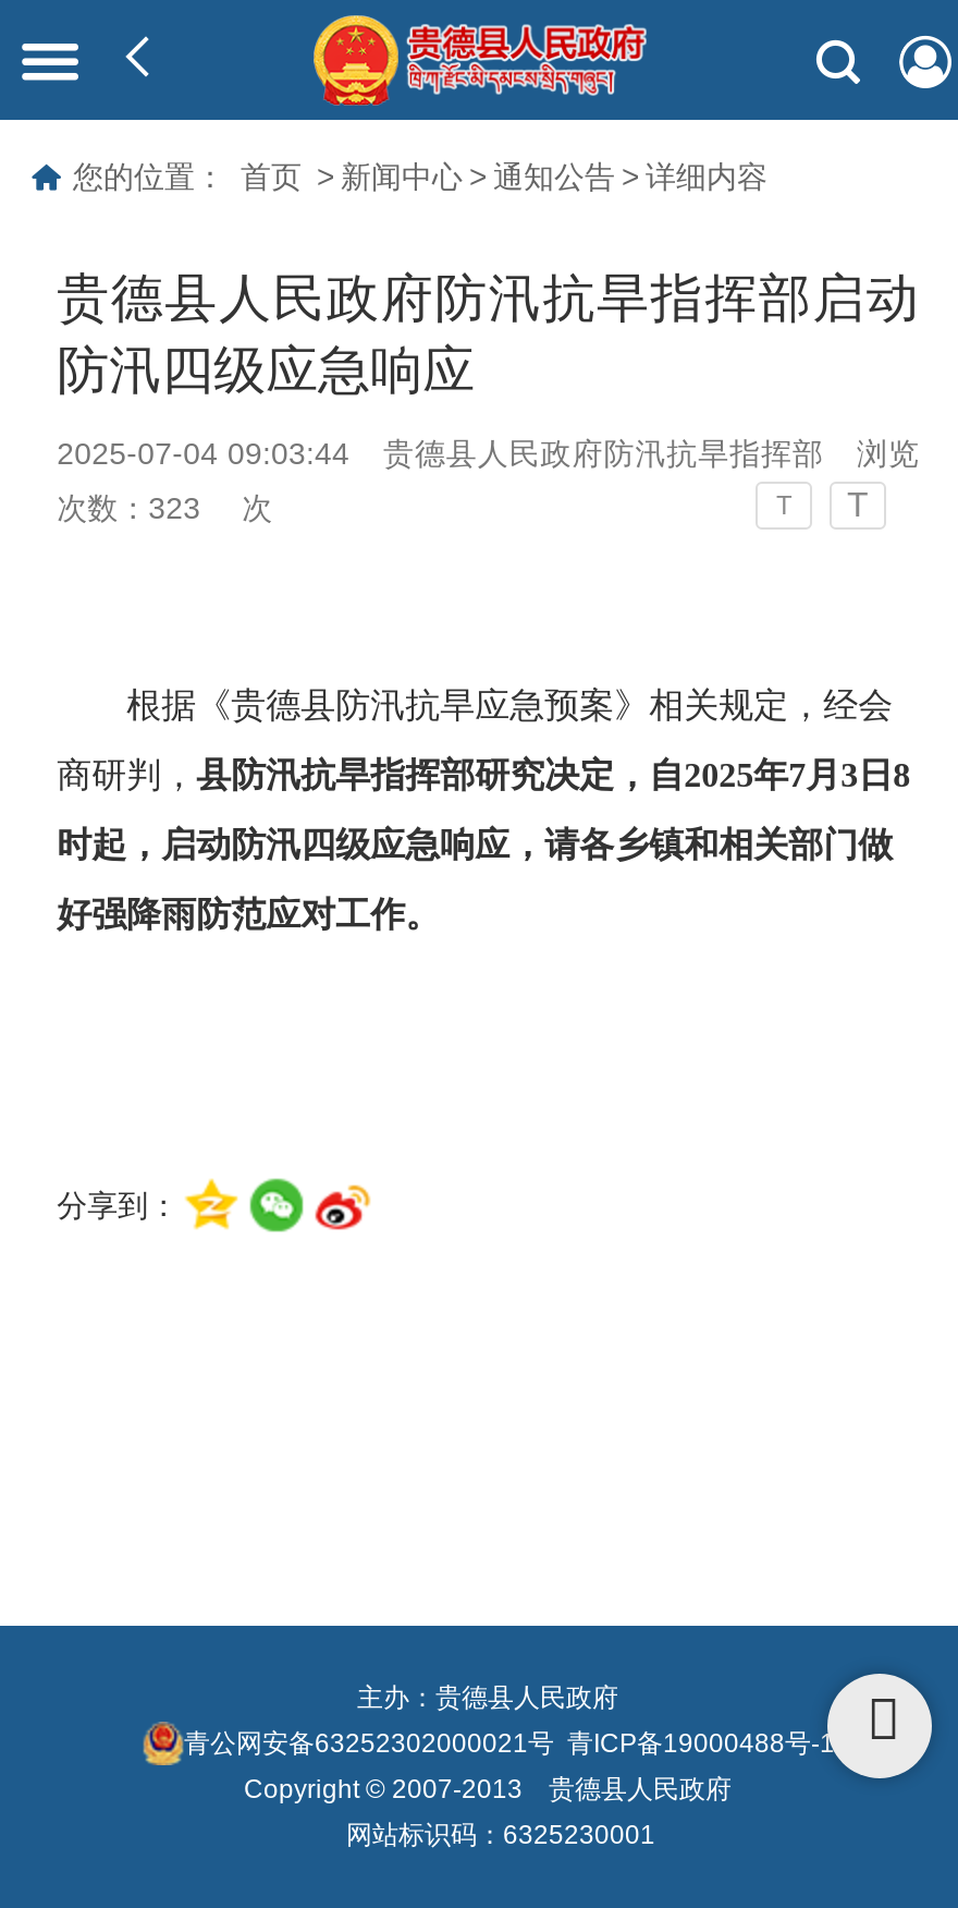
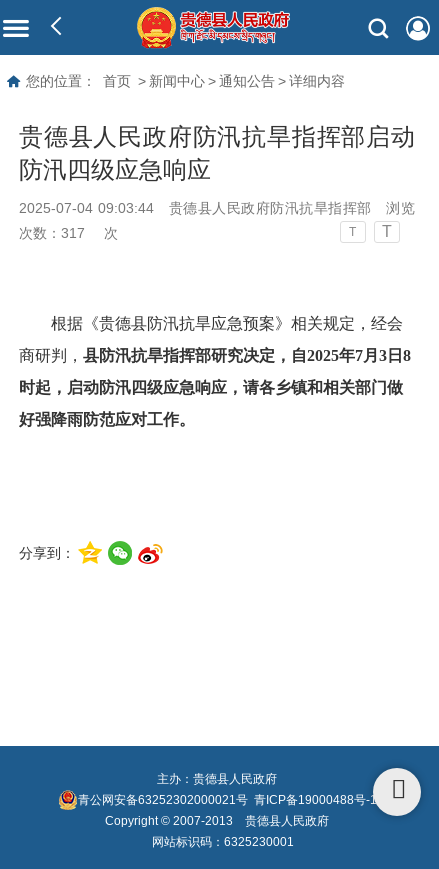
- 次数：323 次
+ 次数：317 次
